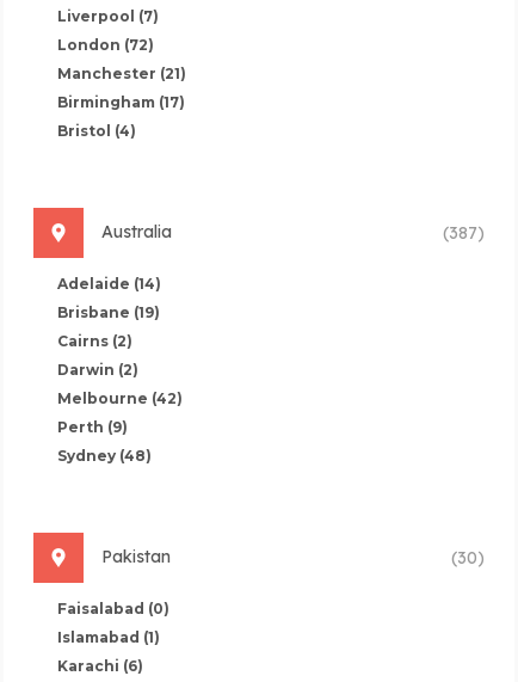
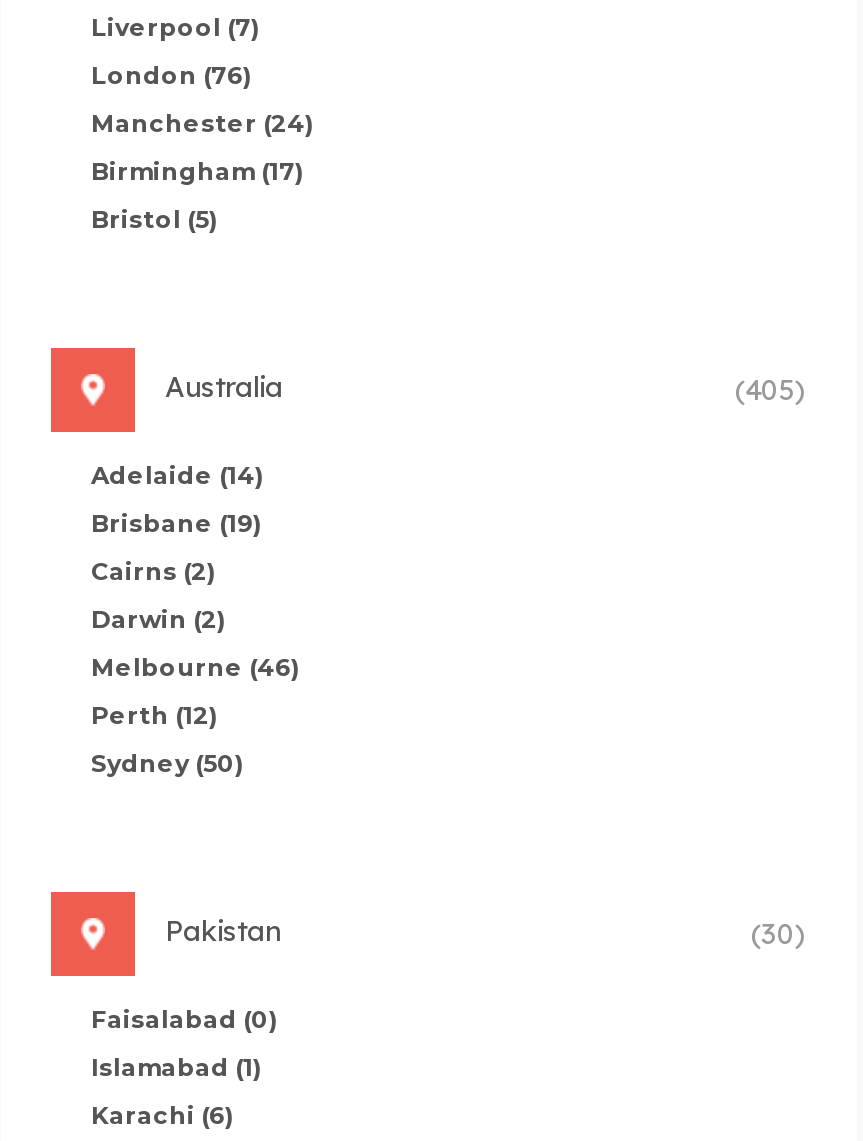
- London (72)
+ London (76)

- Manchester (21)
+ Manchester (24)

- Bristol (4)
+ Bristol (5)

- (387)
+ (405)

- Melbourne (42)
+ Melbourne (46)

- Perth (9)
+ Perth (12)

- Sydney (48)
+ Sydney (50)
